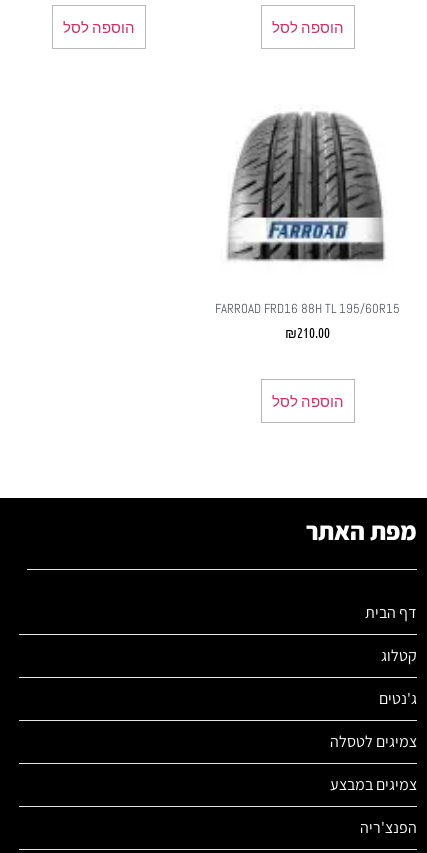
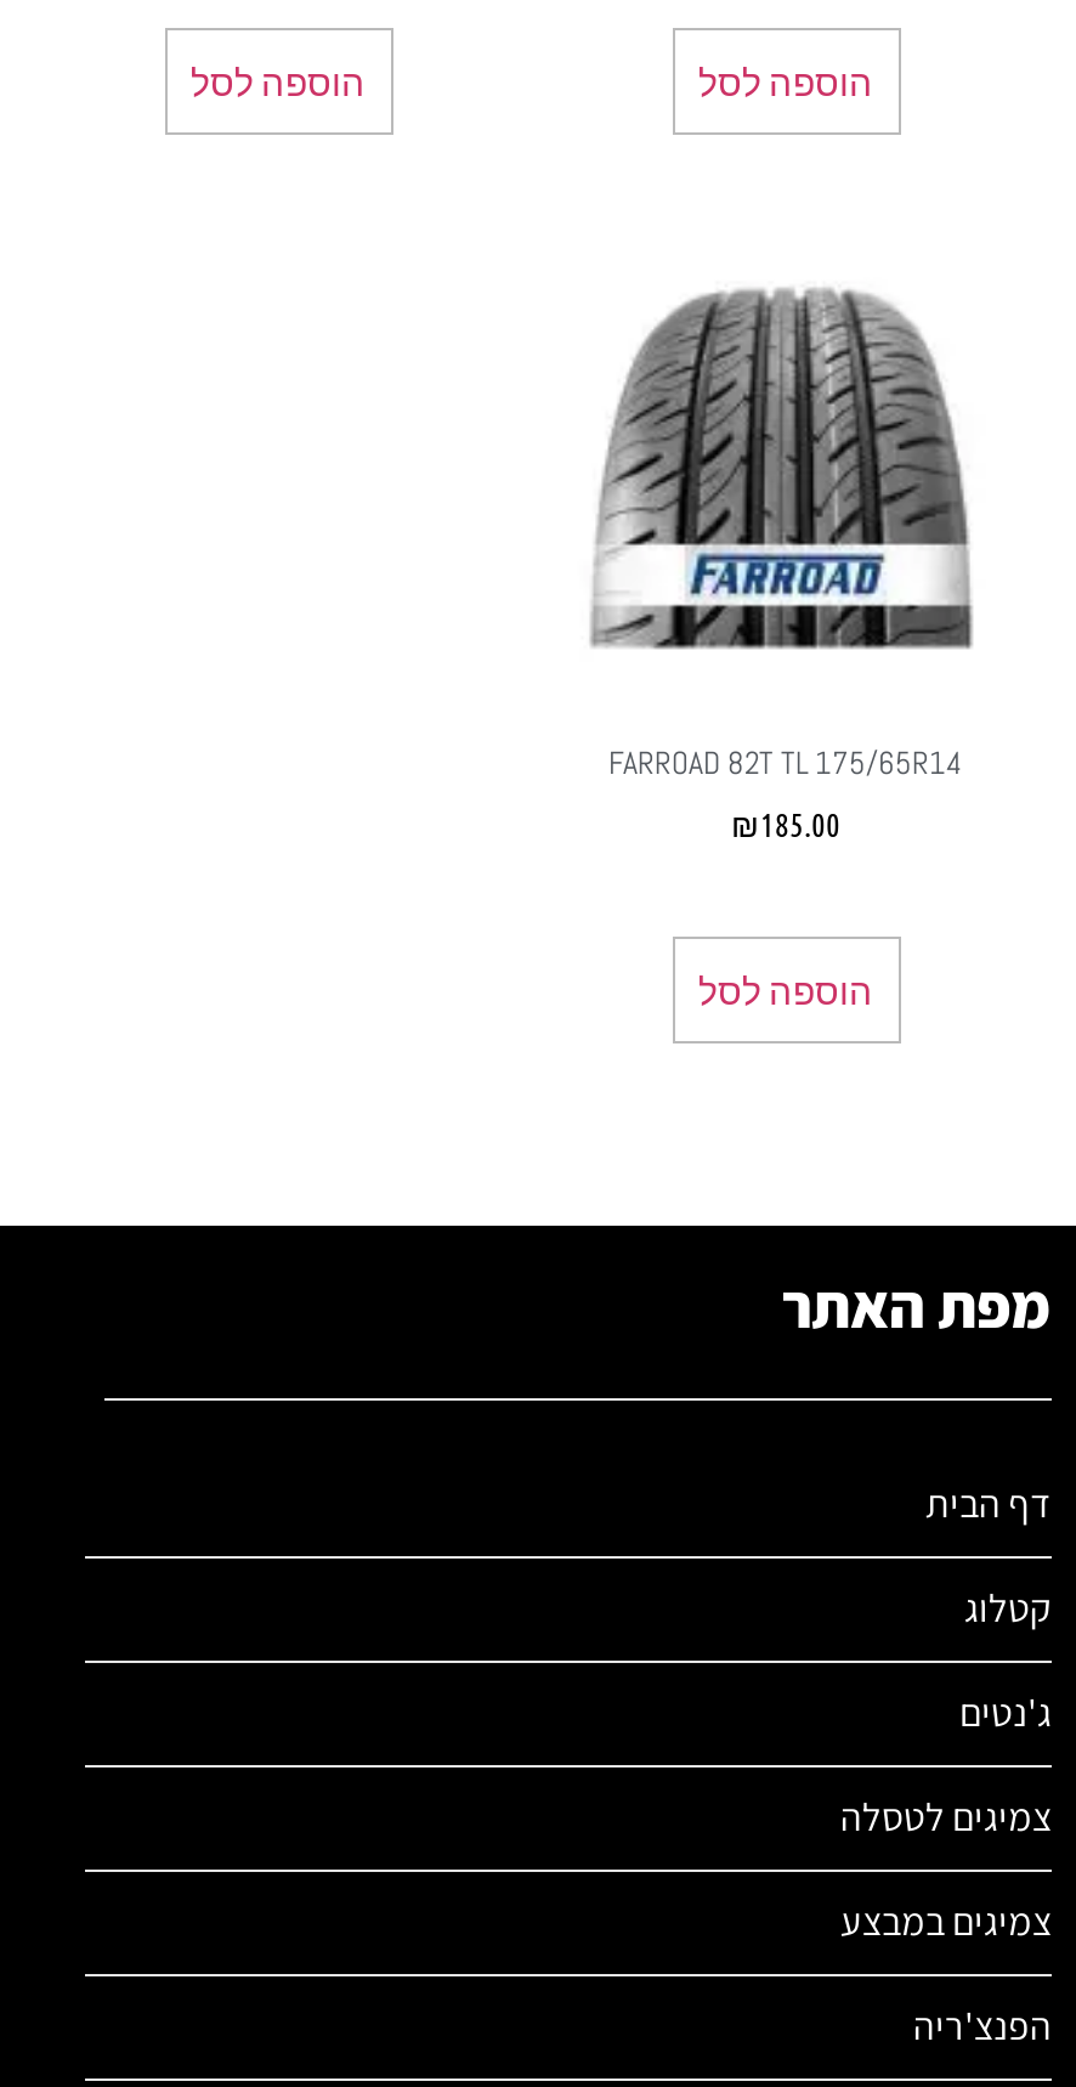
- FARROAD FRD16 88H TL 195/60R15
- ₪210.00
+ FARROAD 82T TL 175/65R14
+ ₪185.00
